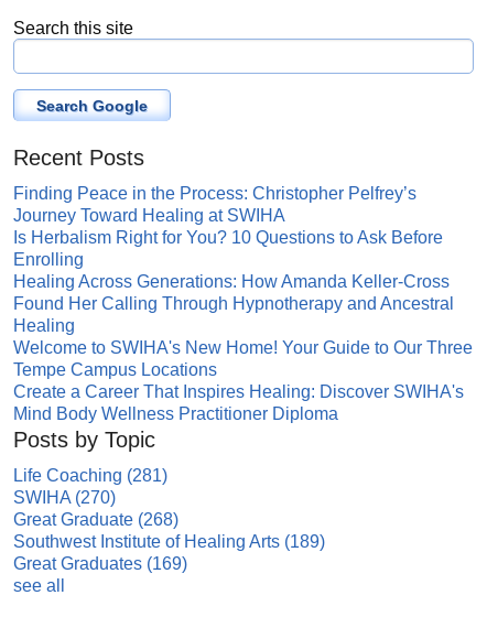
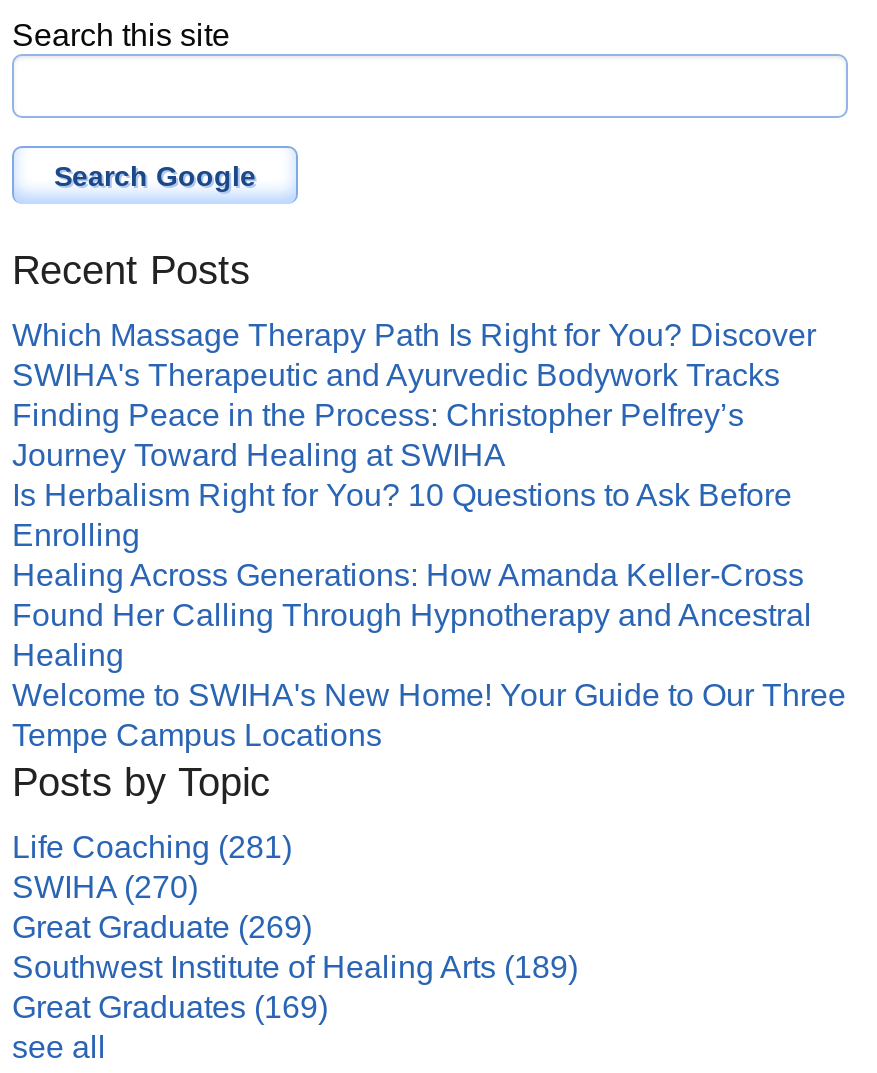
+ Which Massage Therapy Path Is Right for You? Discover
+ SWIHA's Therapeutic and Ayurvedic Bodywork Tracks

moved down: Finding Peace in the Process: Christopher Pelfrey’s | Journey Toward Healing at SWIHA | Is Herbalism Right for You? 10 Questions to Ask Before | ... | Welcome to SWIHA's New Home! Your Guide to Our Three | Tempe Campus Locations

- Create a Career That Inspires Healing: Discover SWIHA's
- Mind Body Wellness Practitioner Diploma

- Great Graduate (268)
+ Great Graduate (269)
